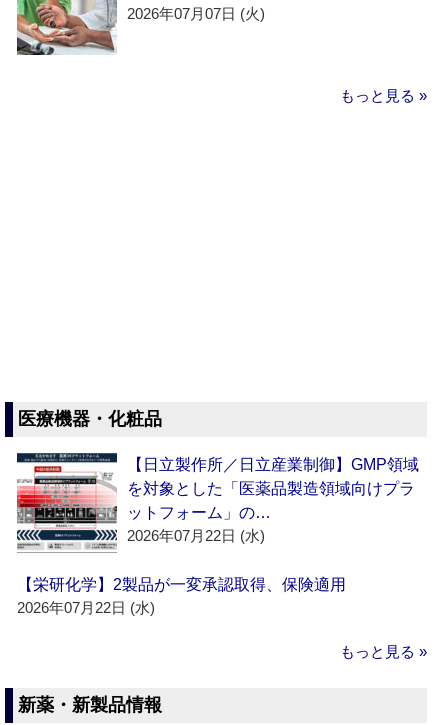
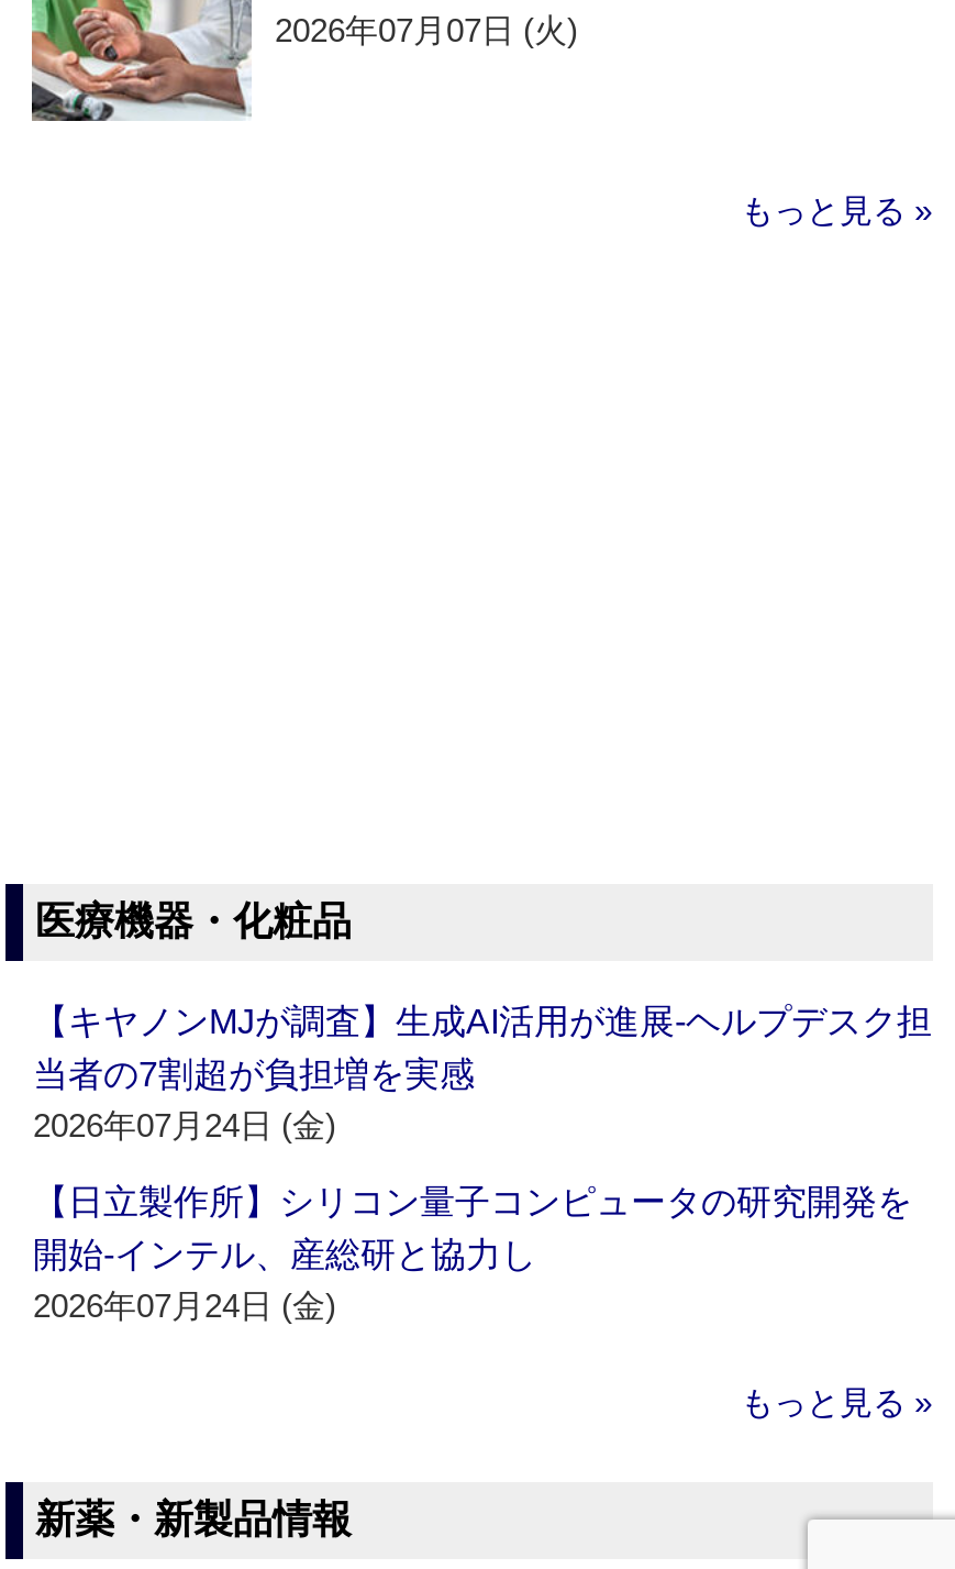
- 【日立製作所／日立産業制御】GMP領域
- を対象とした「医薬品製造領域向けプラ
- ットフォーム」の…
- 2026年07月22日 (水)
+ 【キヤノンMJが調査】生成AI活用が進展‐ヘルプデスク担
+ 当者の7割超が負担増を実感
+ 2026年07月24日 (金)

- 【栄研化学】2製品が一変承認取得、保険適用
- 2026年07月22日 (水)
+ 【日立製作所】シリコン量子コンピュータの研究開発を
+ 開始‐インテル、産総研と協力し
+ 2026年07月24日 (金)
